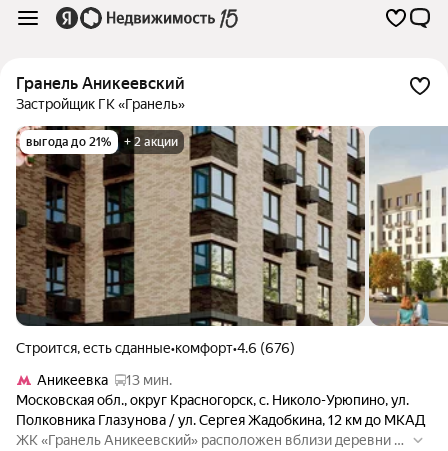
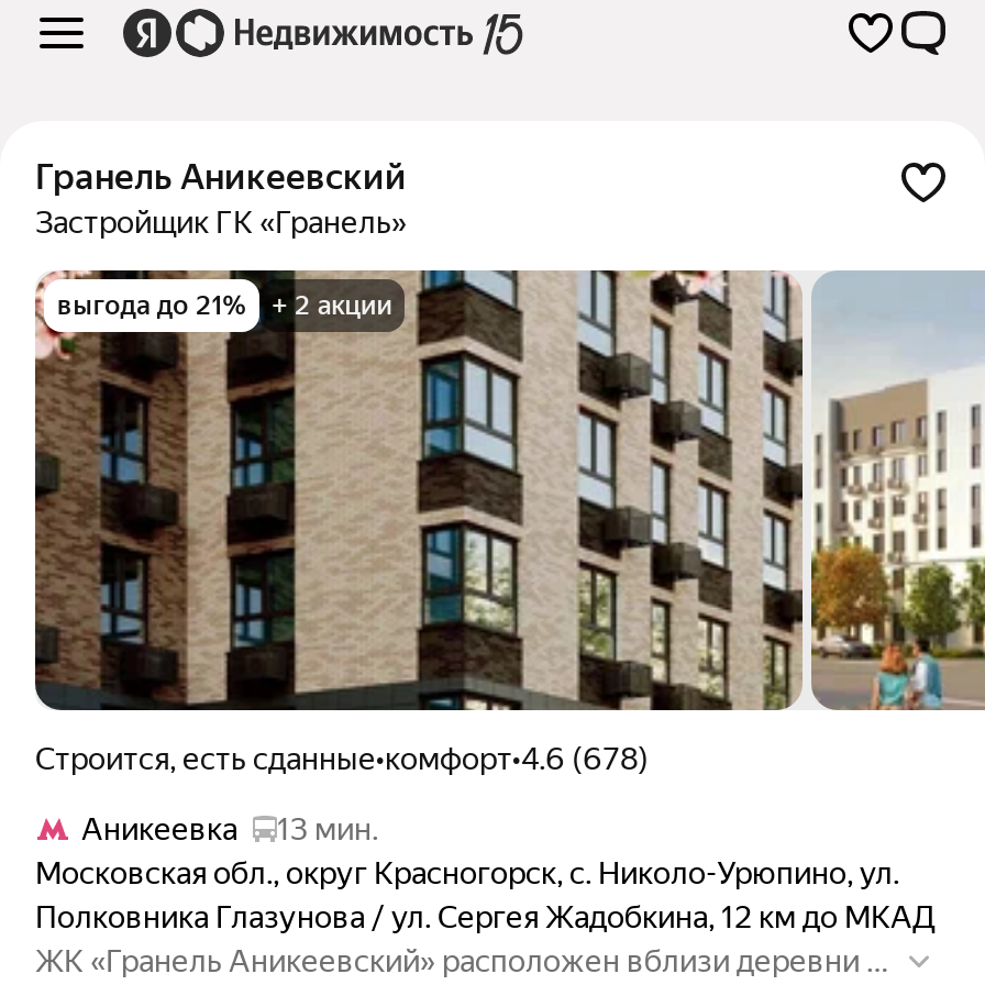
- Строится, есть сданные•комфорт•4.6 (676)
+ Строится, есть сданные•комфорт•4.6 (678)
